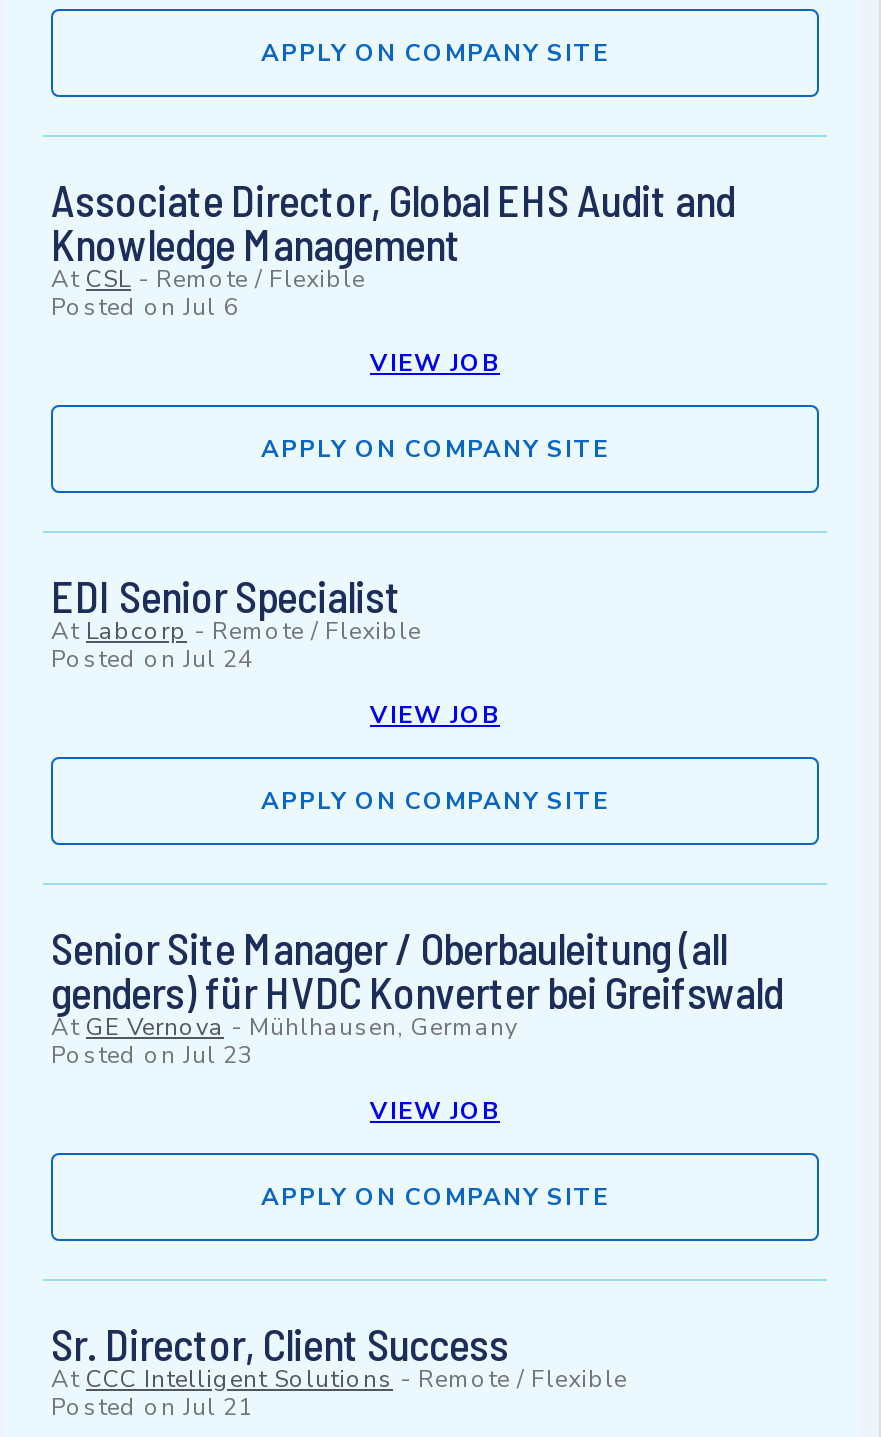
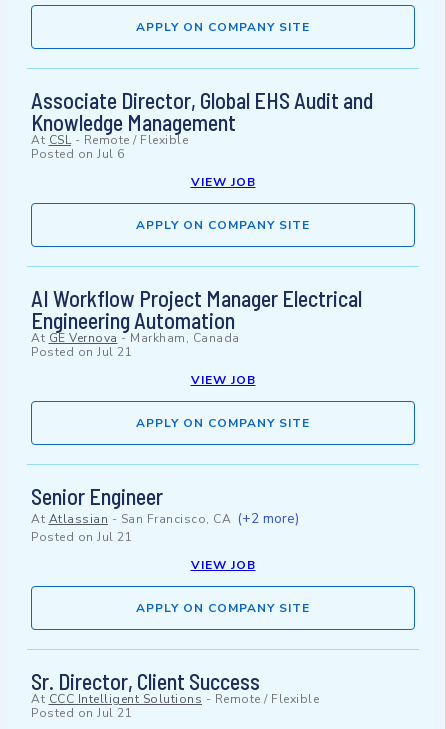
- EDI Senior Specialist
- At Labcorp - Remote / Flexible
- Posted onJul 24
+ AI Workflow Project Manager Electrical
+ Engineering Automation
+ At GE Vernova -Markham, Canada
+ Posted onJul 21

- Senior Site Manager / Oberbauleitung (all
- genders) für HVDC Konverter bei Greifswald
- At GE Vernova - Mühlhausen, Germany
- Posted onJul 23
+ Senior Engineer
+ At Atlassian - San Francisco, CA (+2 more)
+ Posted onJul 21
